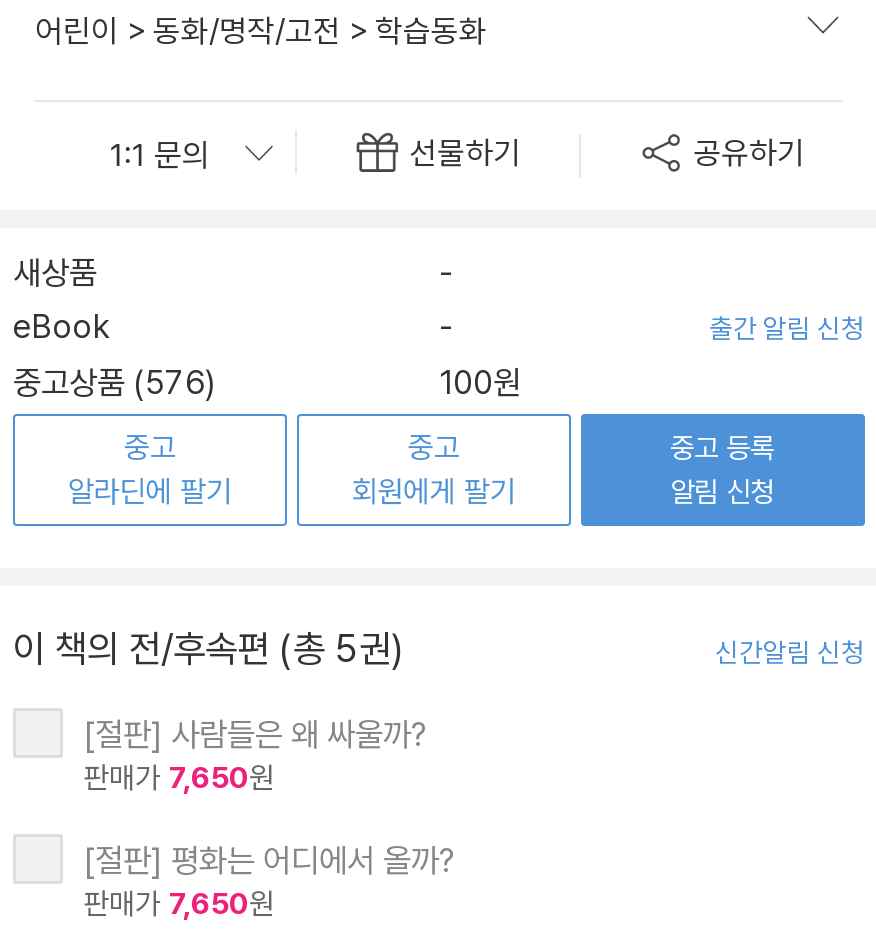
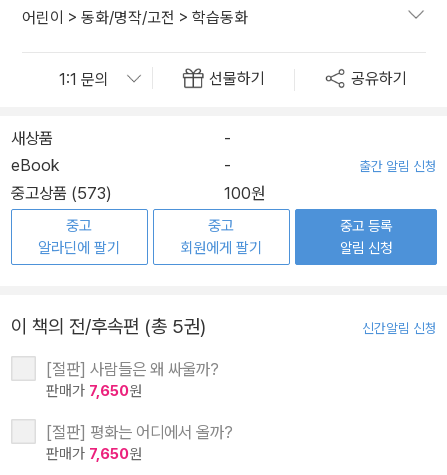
- 중고상품 (576)
+ 중고상품 (573)
